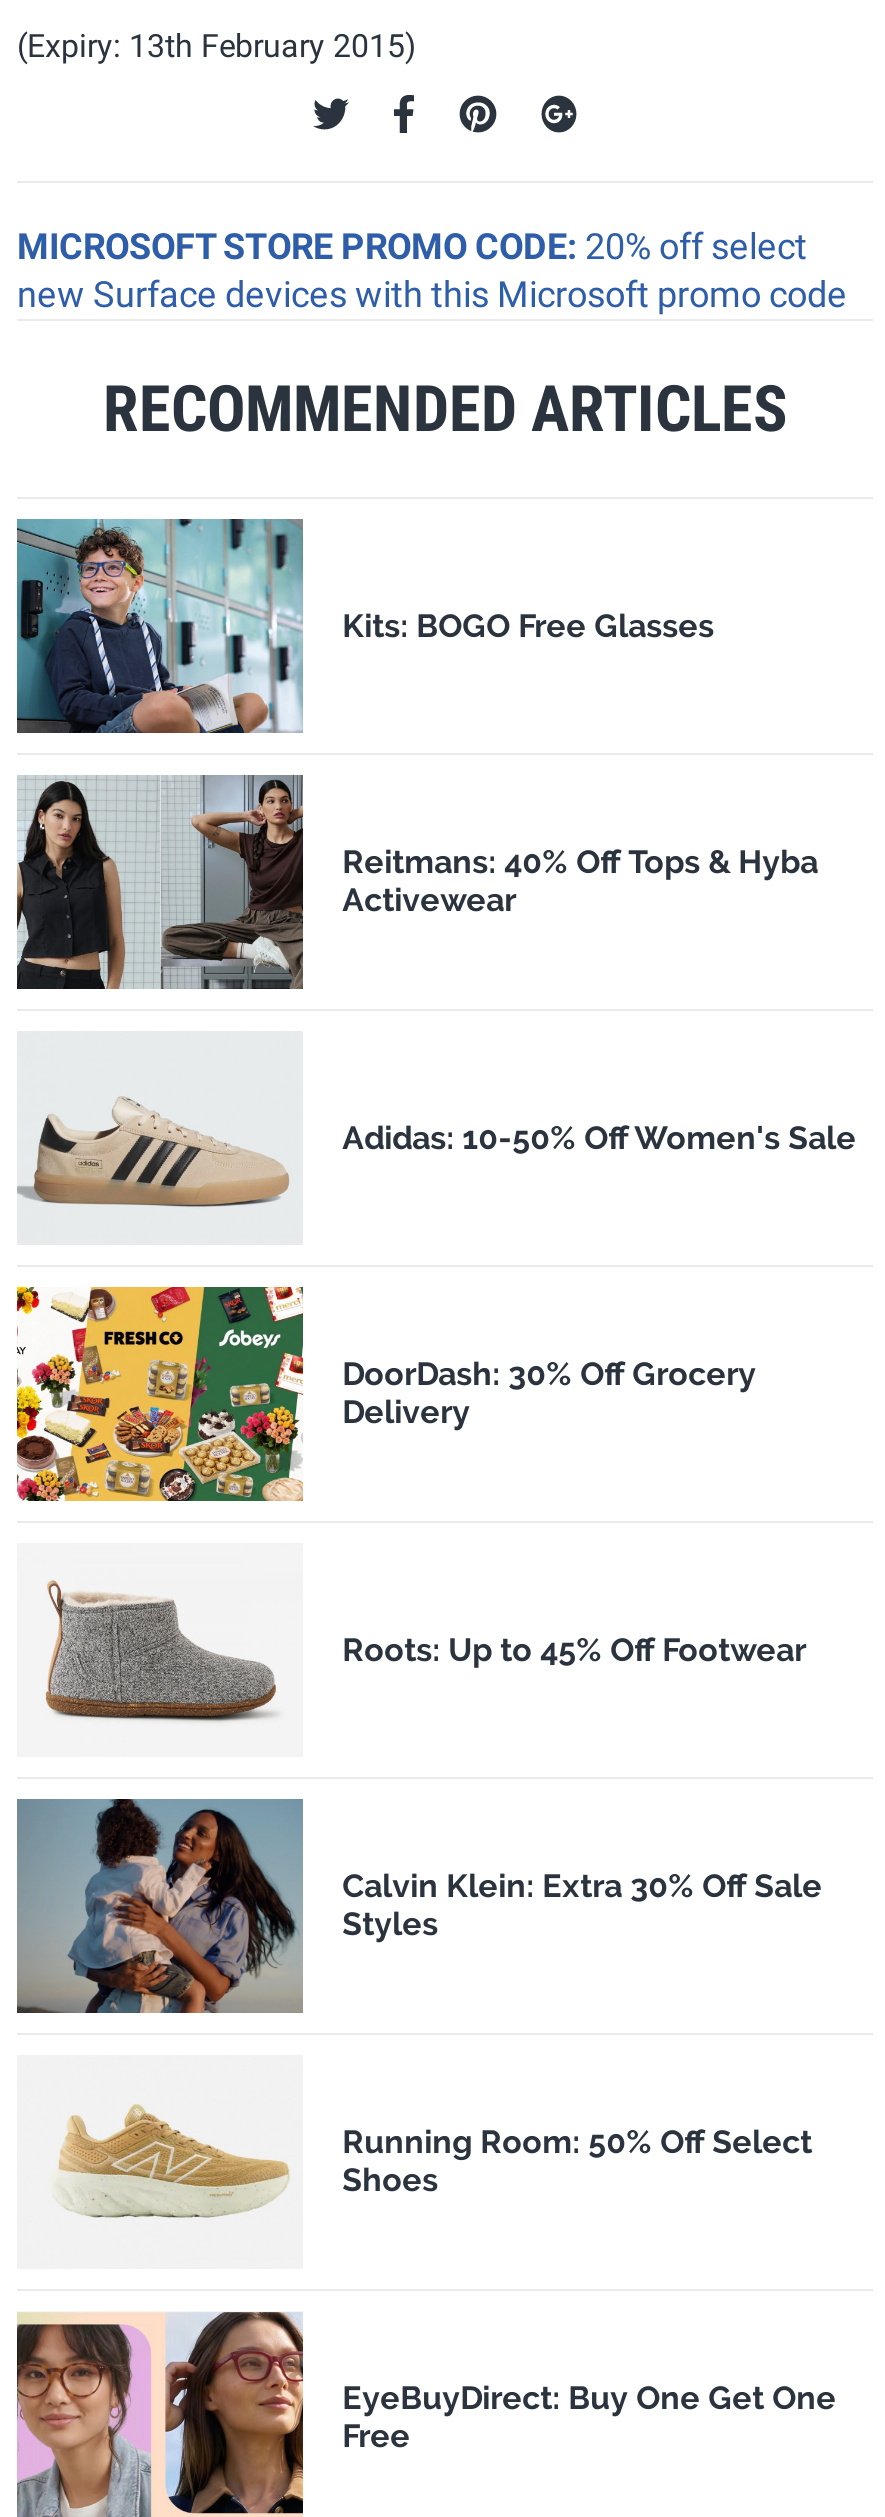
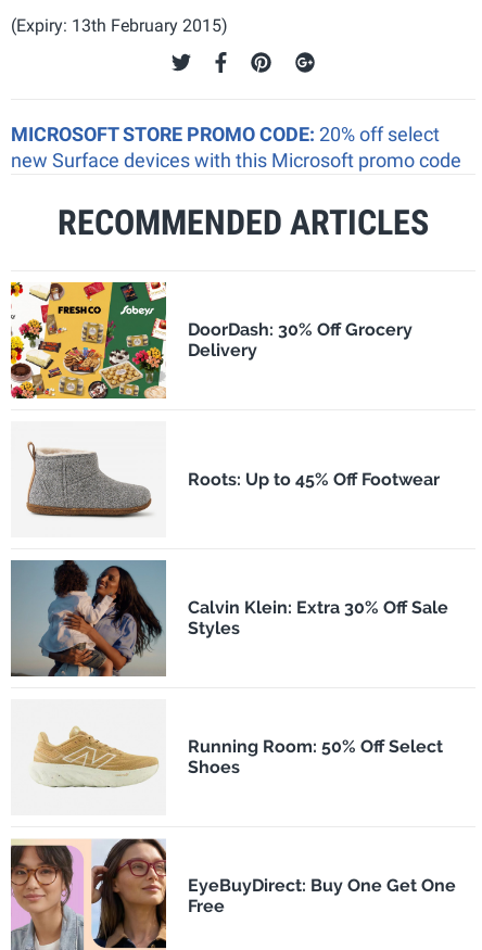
- [image]
- Kits: BOGO Free Glasses

- [image]
- Reitmans: 40% Off Tops & Hyba
- Activewear

- [image]
- Adidas: 10-50% Off Women's Sale
